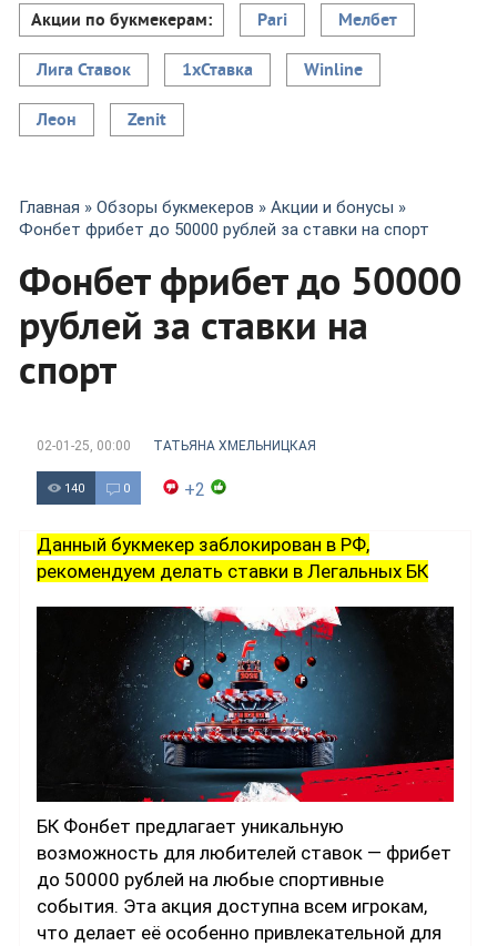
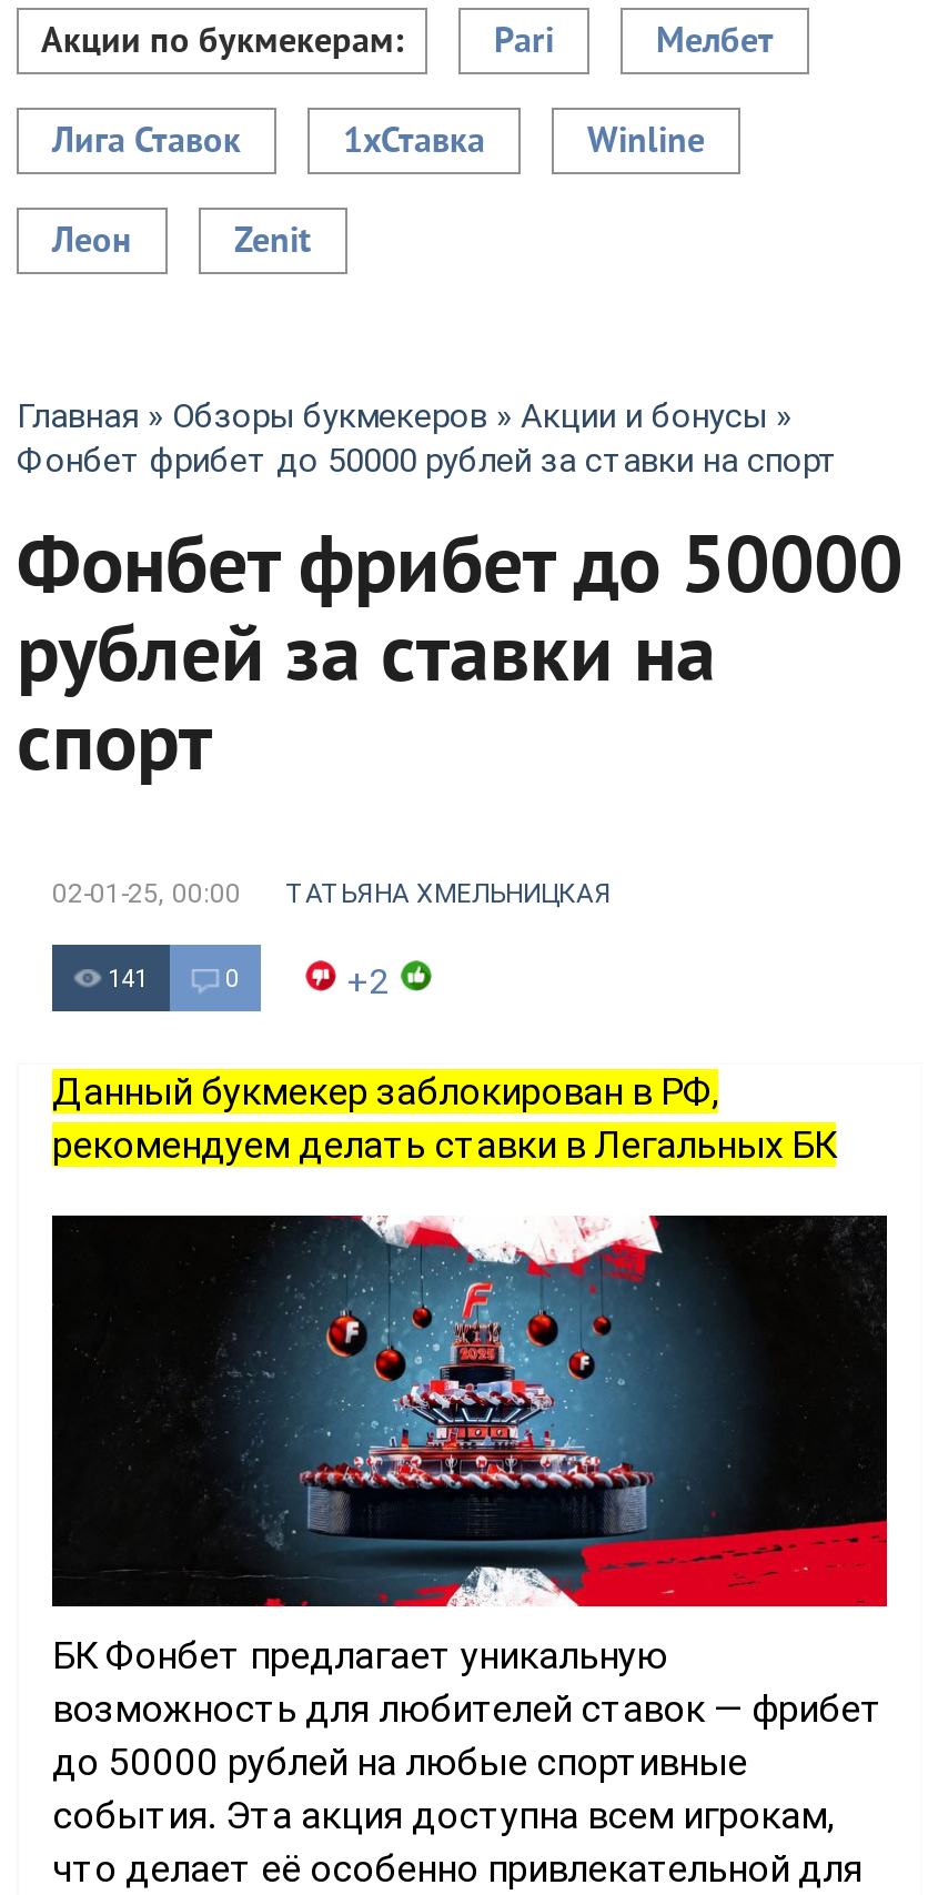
- 140
+ 141
